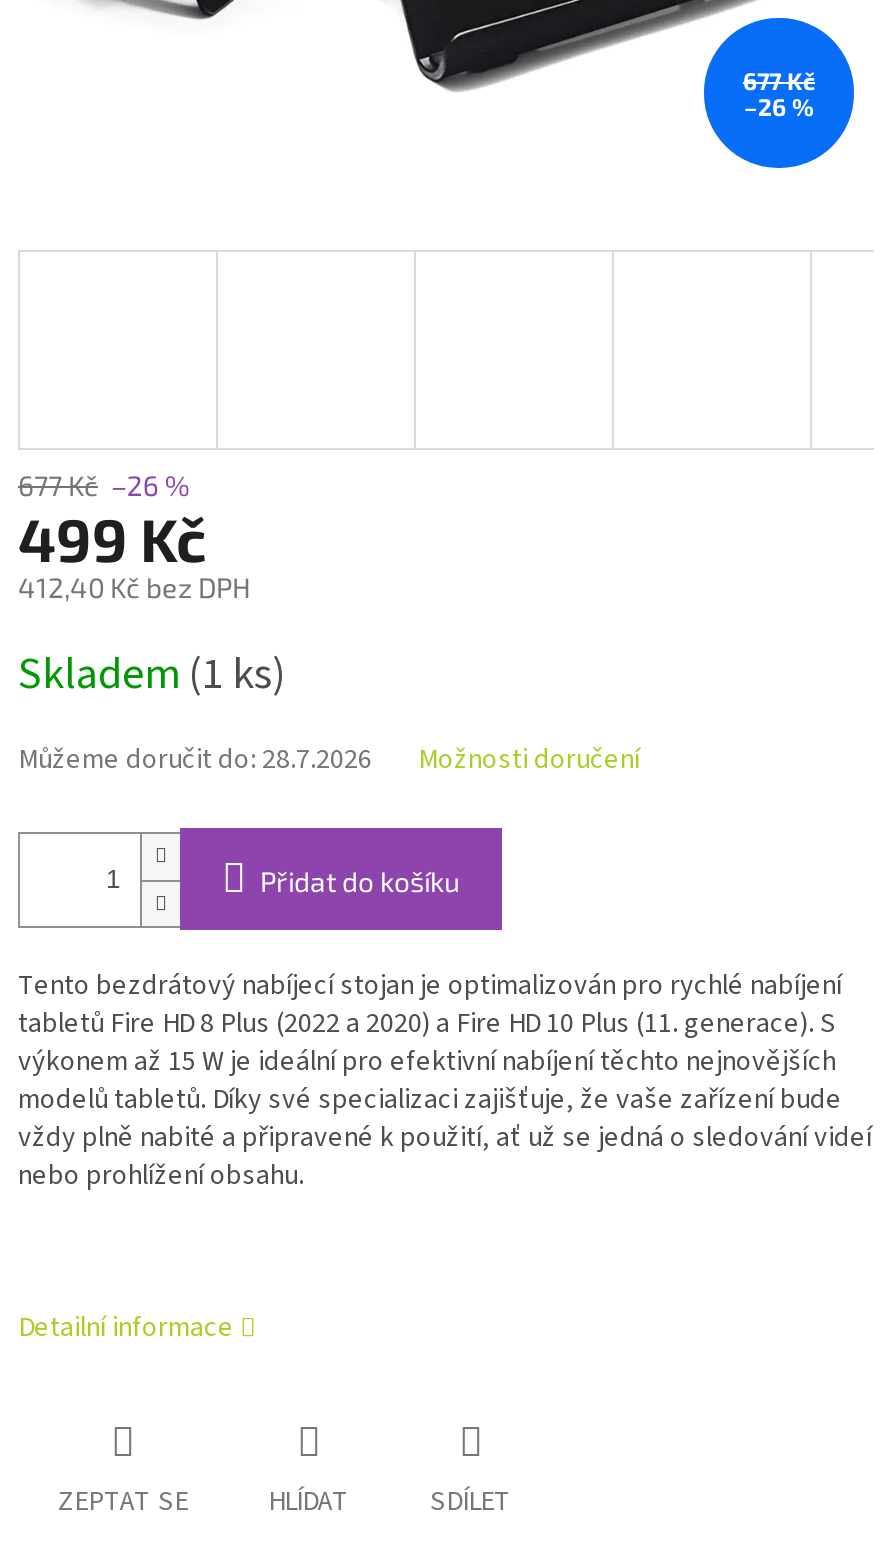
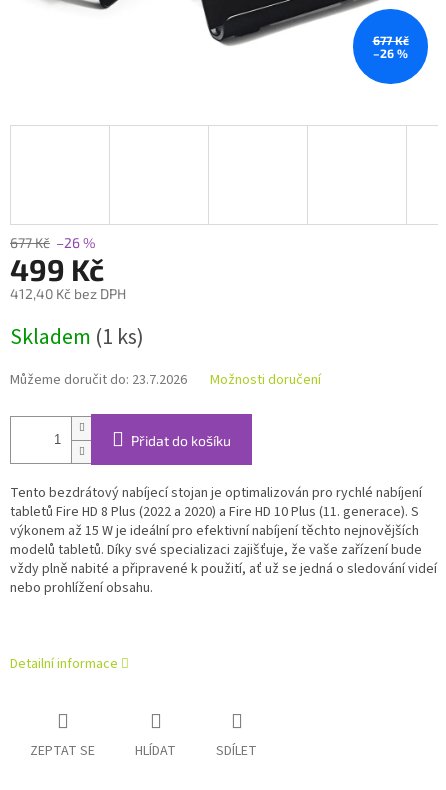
- Můžeme doručit do: 28.7.2026
+ Můžeme doručit do: 23.7.2026
